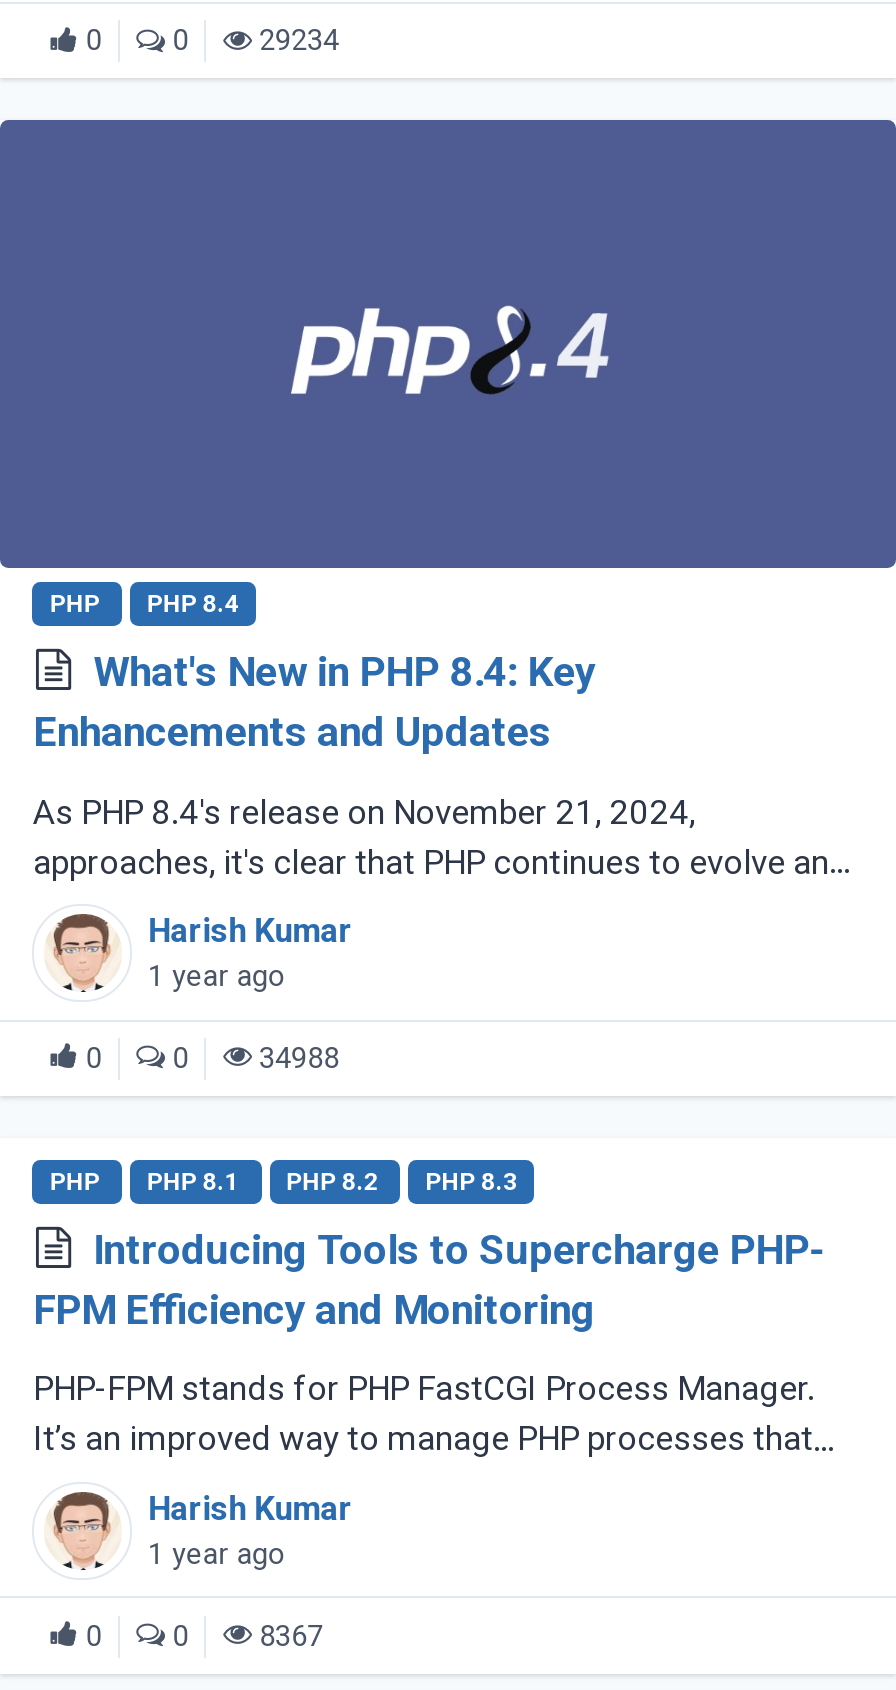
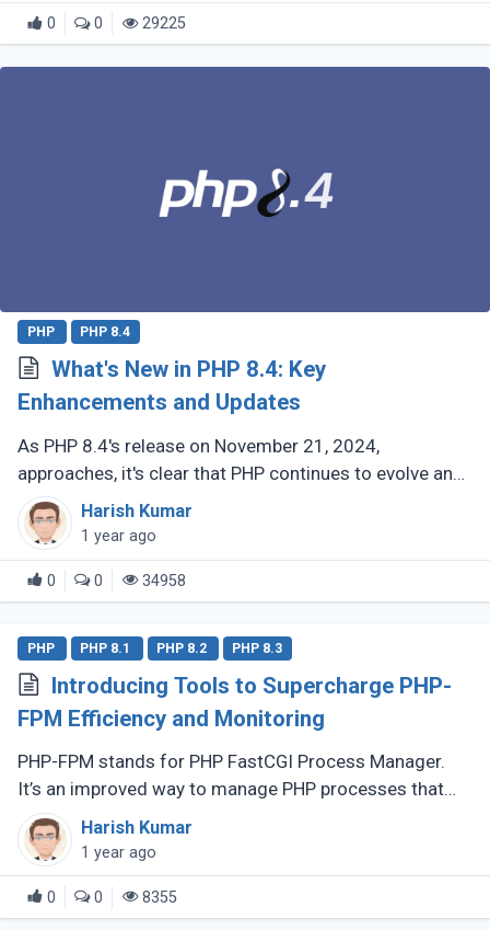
- 0 0 29234
+ 0 0 29225

- 0 0 34988
+ 0 0 34958

- 0 0 8367
+ 0 0 8355
